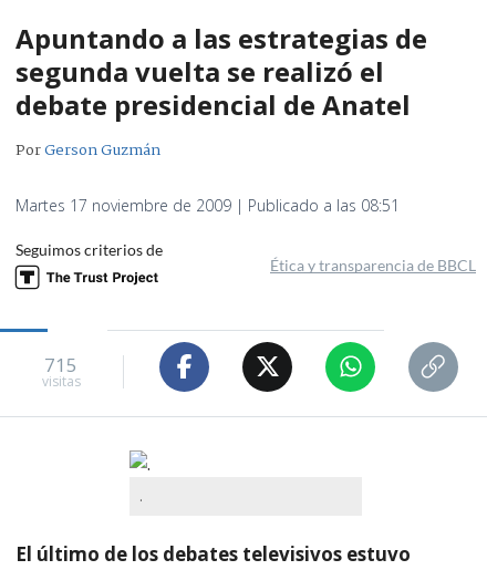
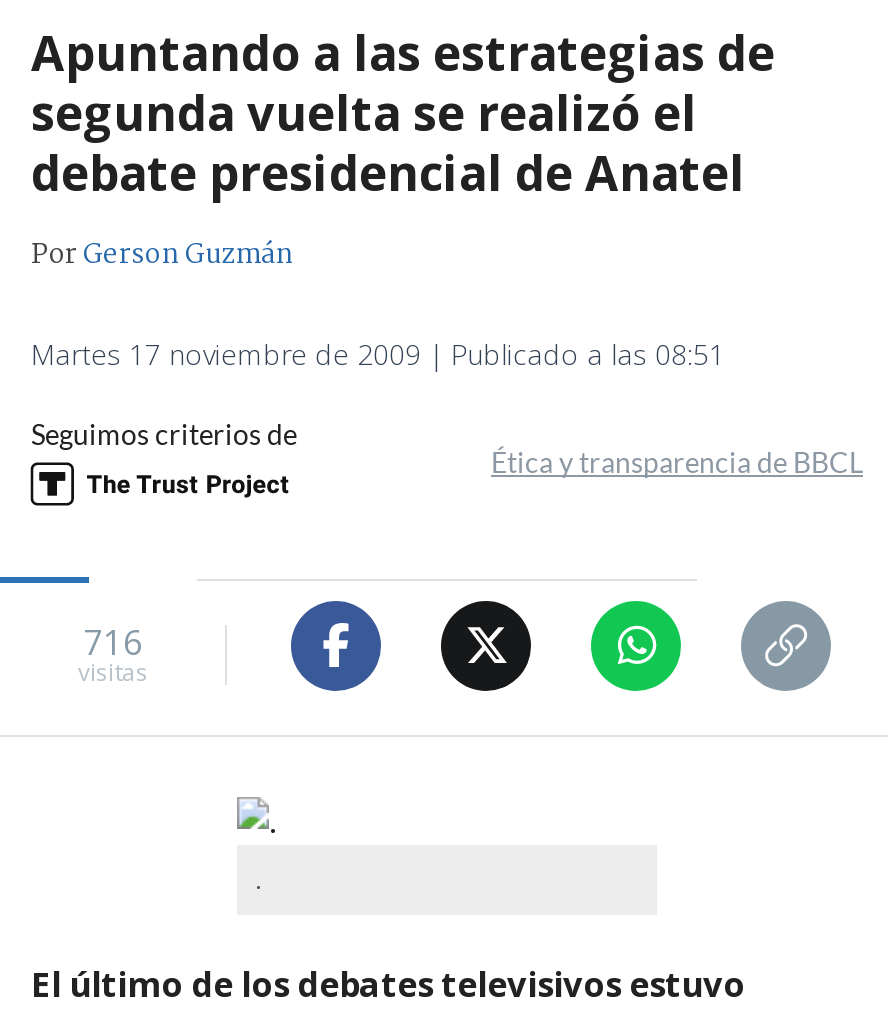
- 715
+ 716
